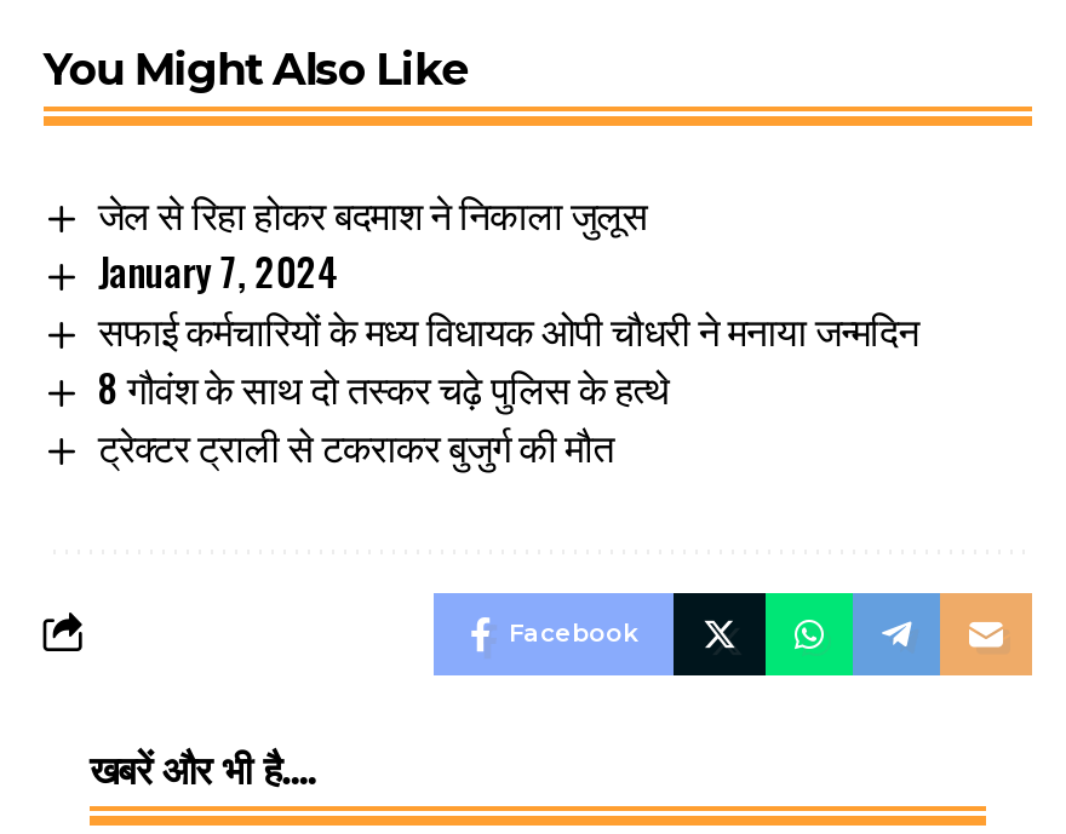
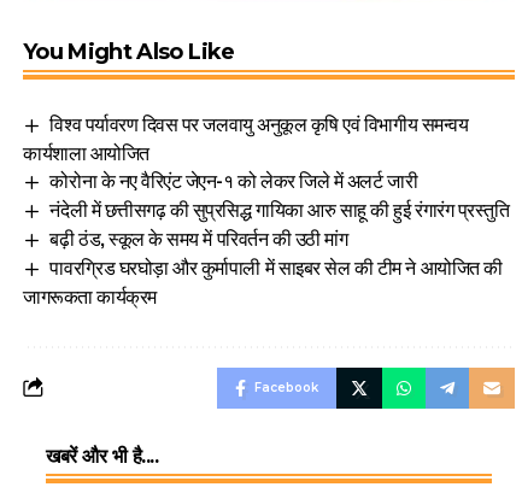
- जेल से रिहा होकर बदमाश ने निकाला जुलूस
- January 7, 2024
- सफाई कर्मचारियों के मध्य विधायक ओपी चौधरी ने मनाया जन्मदिन
- 8 गौवंश के साथ दो तस्कर चढ़े पुलिस के हत्थे
- ट्रेक्टर ट्राली से टकराकर बुजुर्ग की मौत
+ विश्व पर्यावरण दिवस पर जलवायु अनुकूल कृषि एवं विभागीय समन्वय
+ कार्यशाला आयोजित
+ कोरोना के नए वैरिएंट जेएन-१ को लेकर जिले में अलर्ट जारी
+ नंदेली में छत्तीसगढ़ की सुप्रसिद्ध गायिका आरु साहू की हुई रंगारंग प्रस्तुति
+ बढ़ी ठंड, स्कूल के समय में परिवर्तन की उठी मांग
+ पावरग्रिड घरघोड़ा और कुर्मापाली में साइबर सेल की टीम ने आयोजित की
+ जागरूकता कार्यक्रम
